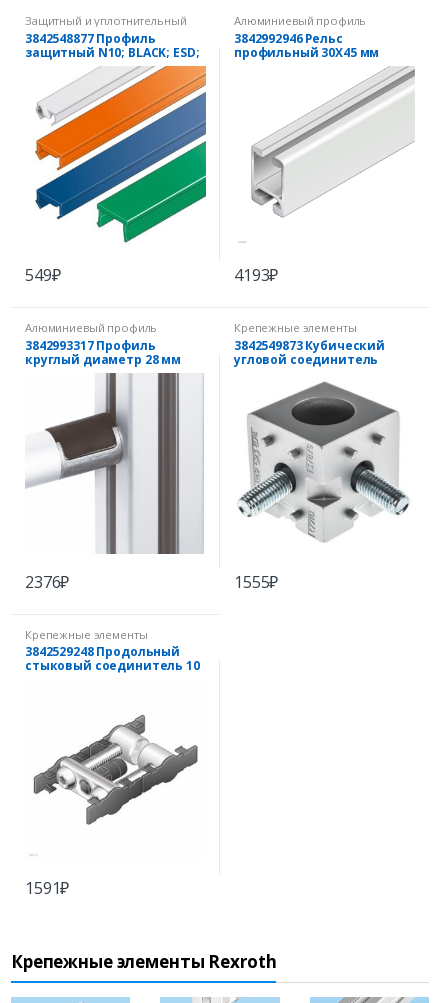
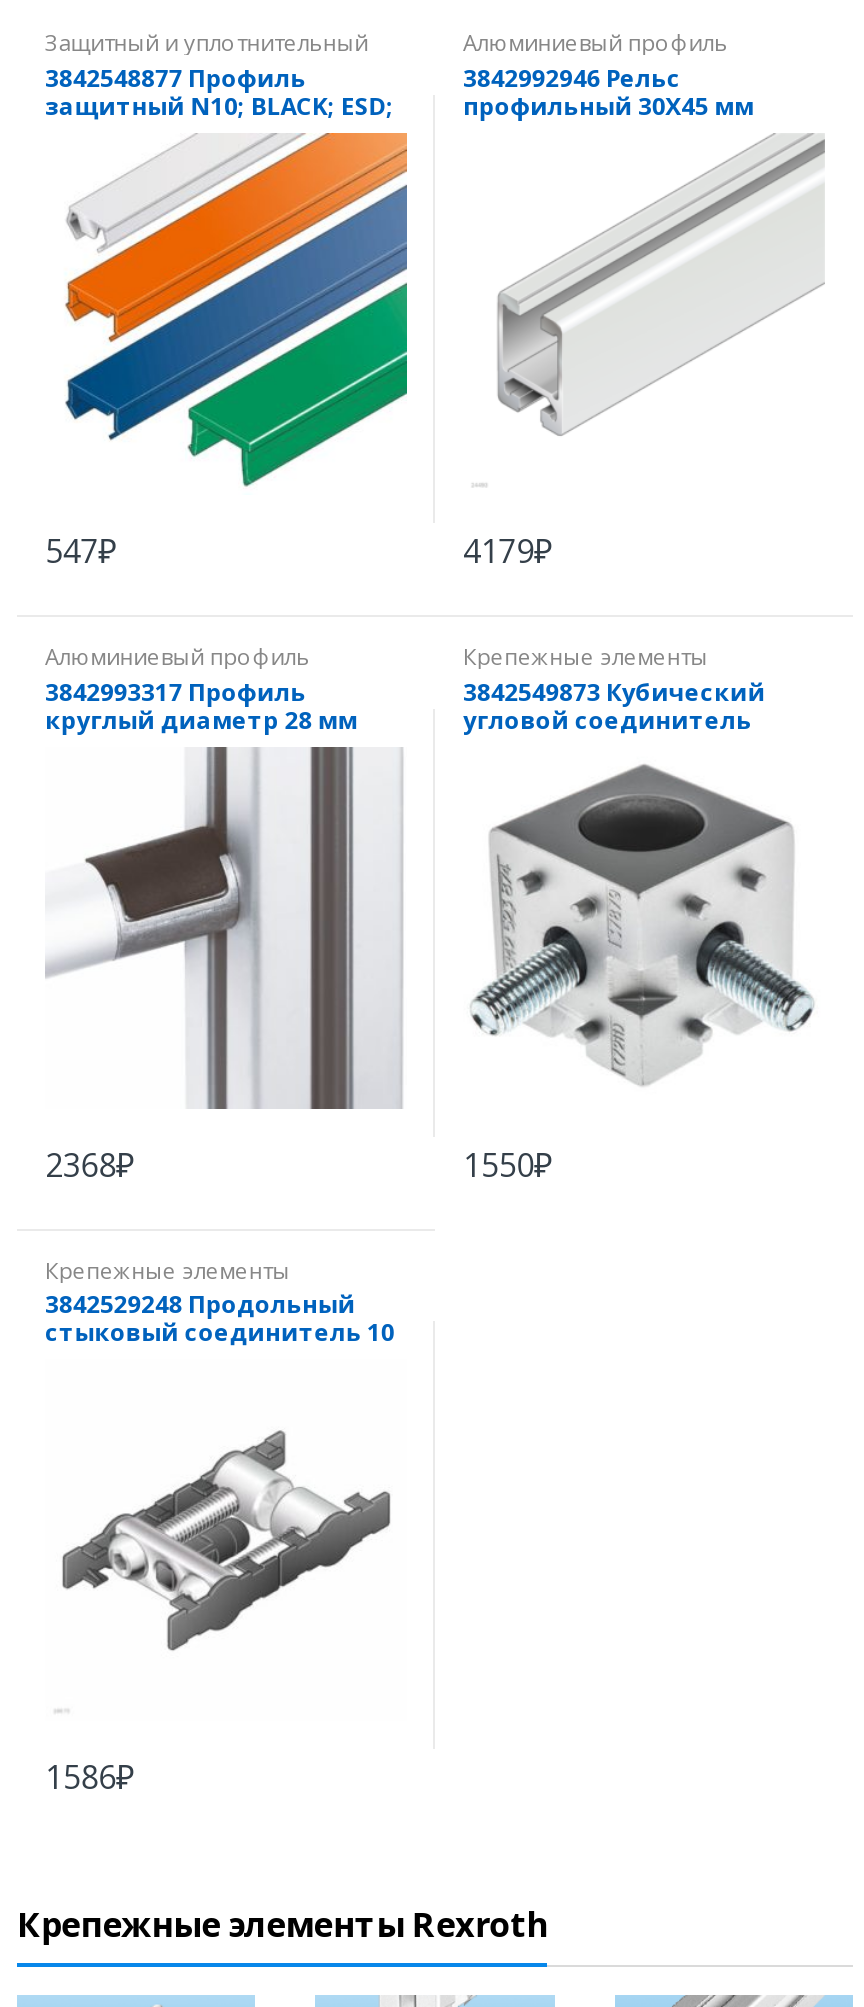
- 549₽
+ 547₽

- 4193₽
+ 4179₽

- 2376₽
+ 2368₽

- 1555₽
+ 1550₽

- 1591₽
+ 1586₽
